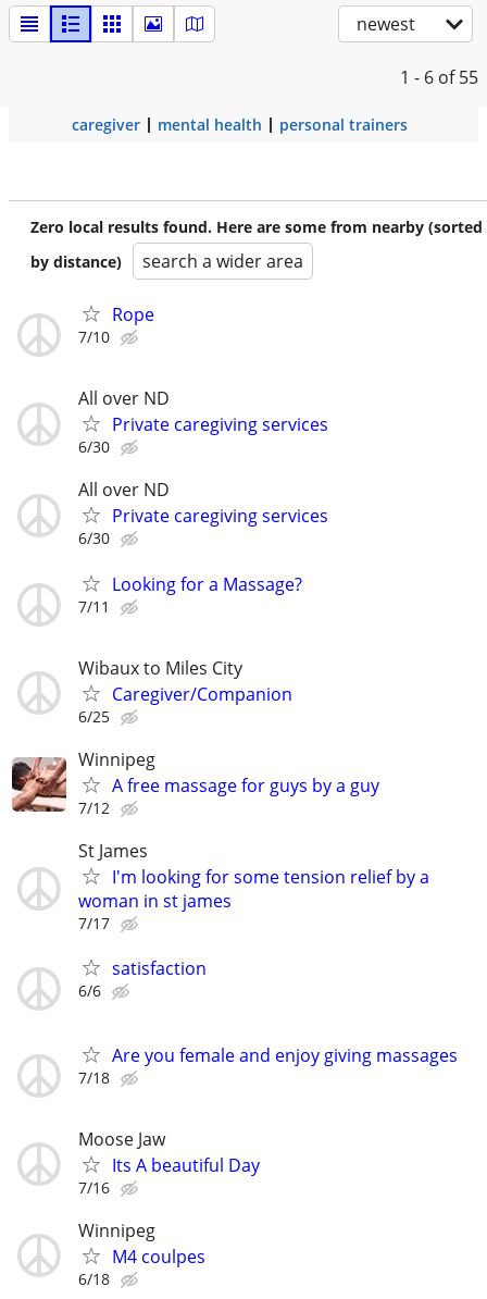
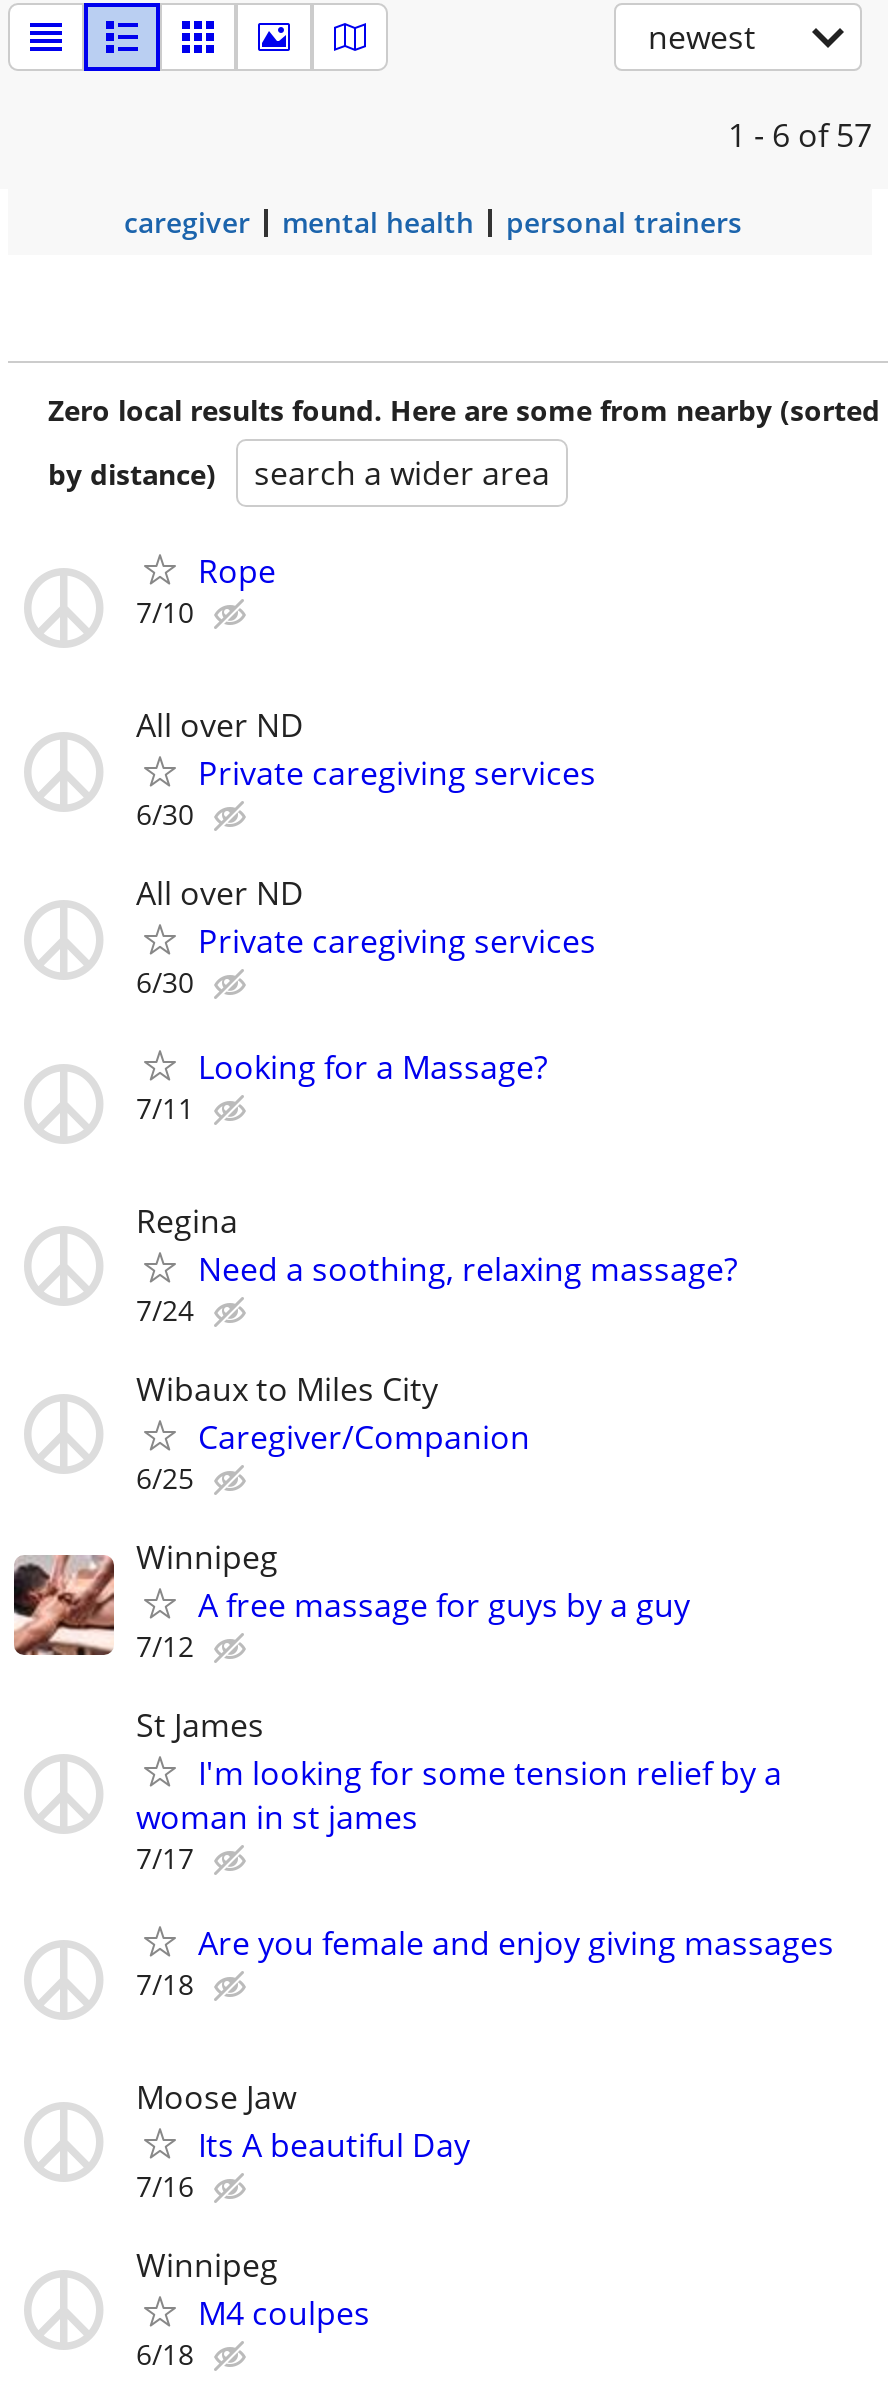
- 1 - 6 of 55
+ 1 - 6 of 57

+ Regina
+ Need a soothing, relaxing massage?
+ 7/24

moved down: [image] | Wibaux to Miles City | Caregiver/Companion | ... | woman in st james | 7/17

- satisfaction
- 6/6
